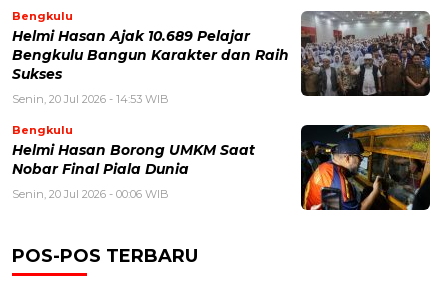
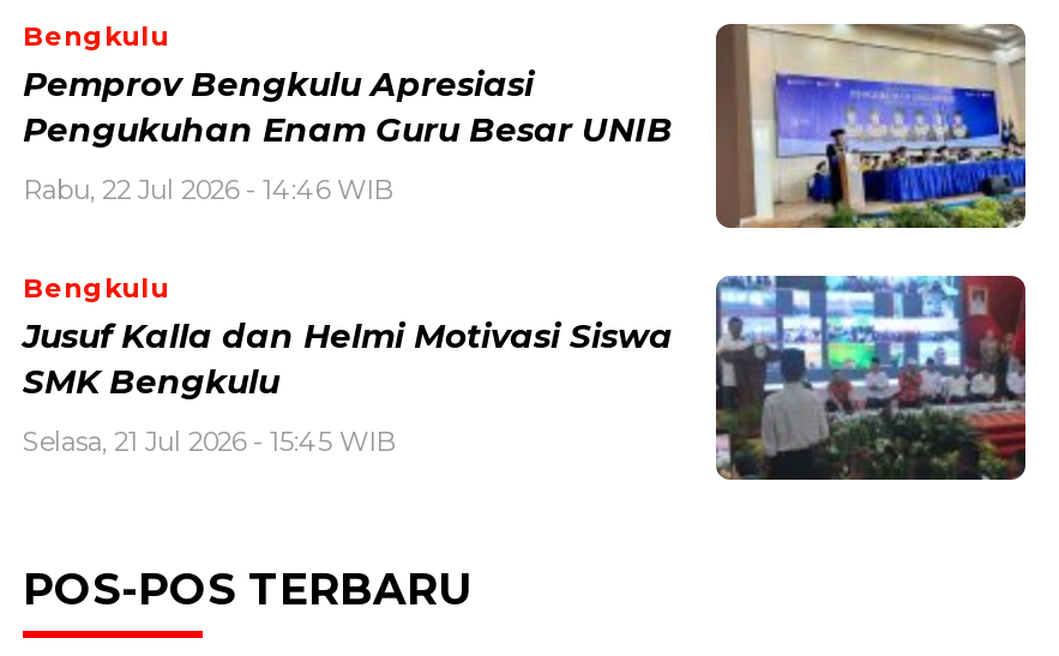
- [image]
- Helmi Hasan Ajak 10.689 Pelajar
- Bengkulu Bangun Karakter dan Raih
- Sukses
+ [image]
+ Pemprov Bengkulu Apresiasi
+ Pengukuhan Enam Guru Besar UNIB

- Senin, 20 Jul 2026 - 14:53 WIB
+ Rabu, 22 Jul 2026 - 14:46 WIB

- [image]
+ [image]

- Helmi Hasan Borong UMKM Saat
- Nobar Final Piala Dunia
+ Jusuf Kalla dan Helmi Motivasi Siswa
+ SMK Bengkulu

- Senin, 20 Jul 2026 - 00:06 WIB
+ Selasa, 21 Jul 2026 - 15:45 WIB
